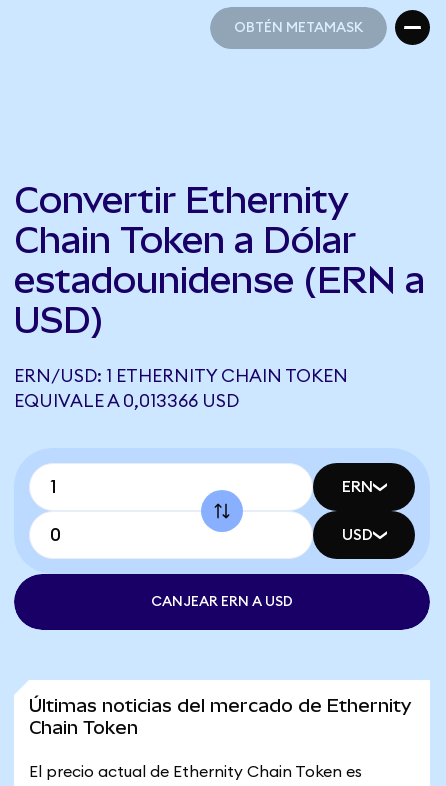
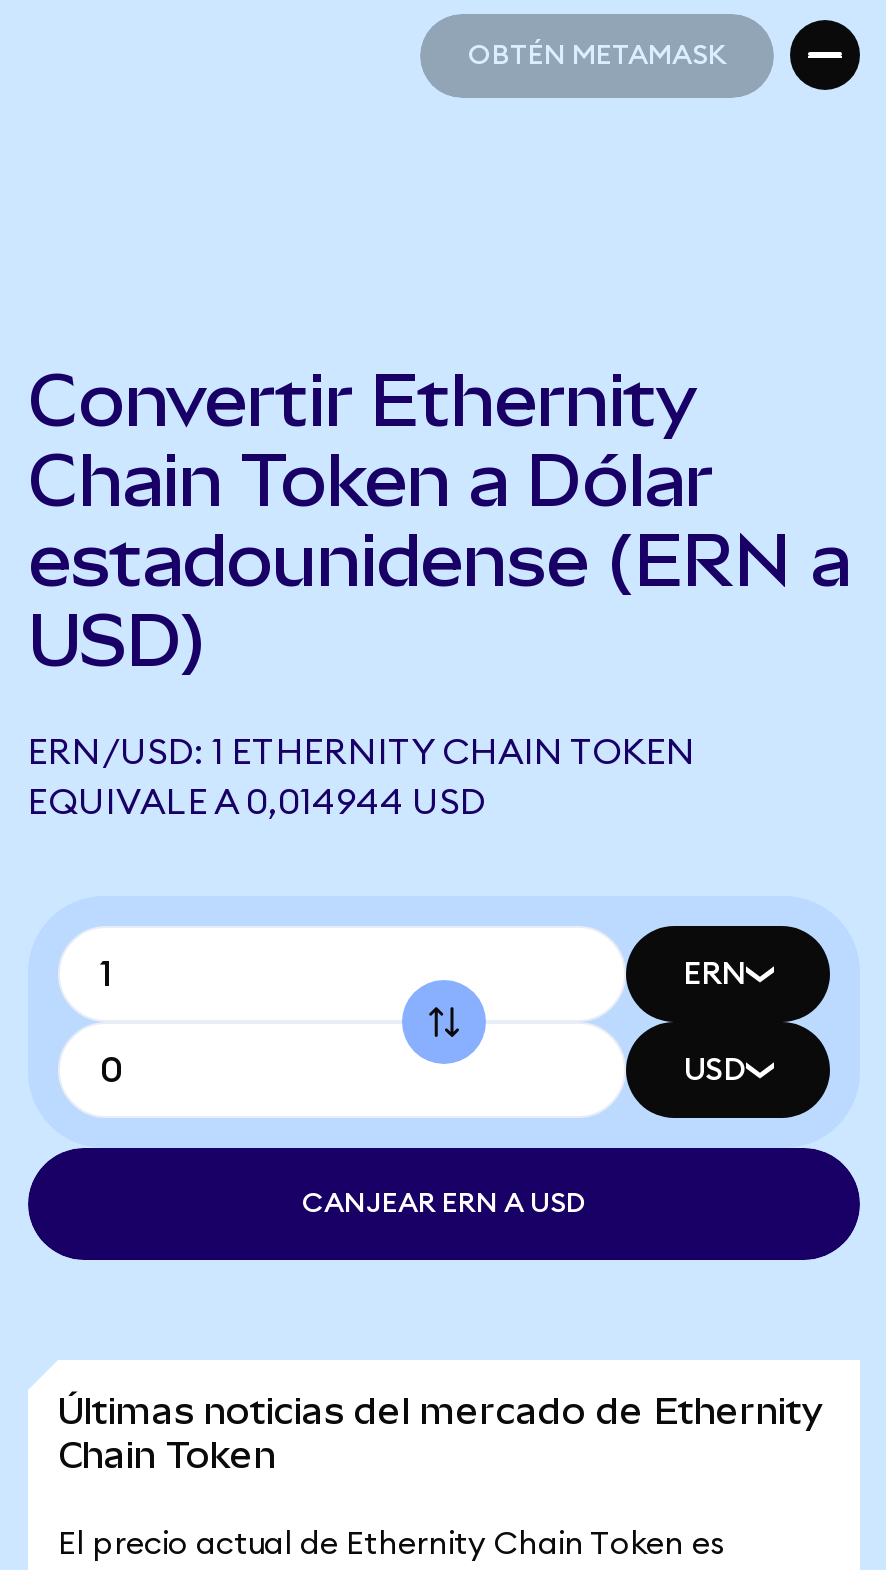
- EQUIVALE A 0,013366 USD
+ EQUIVALE A 0,014944 USD
